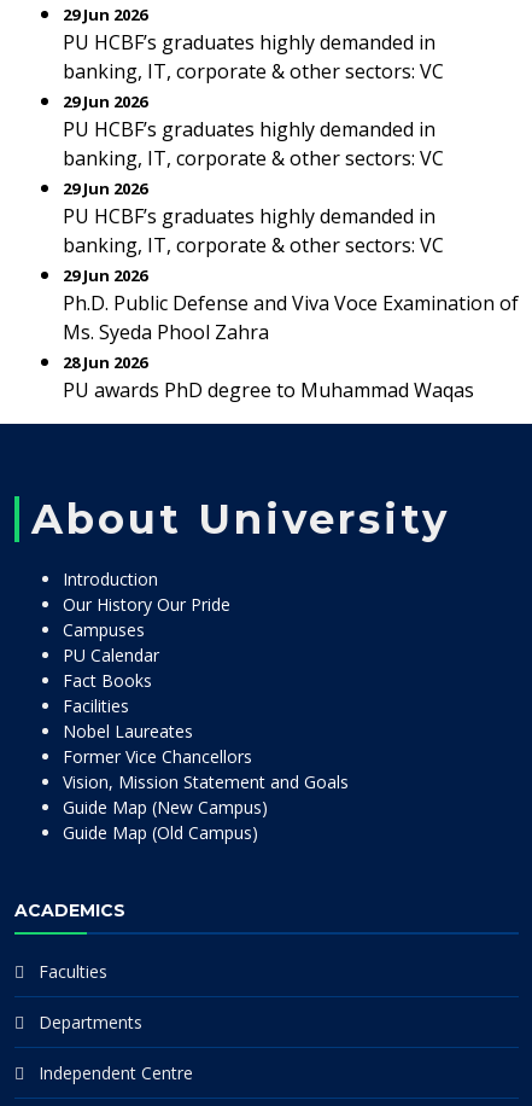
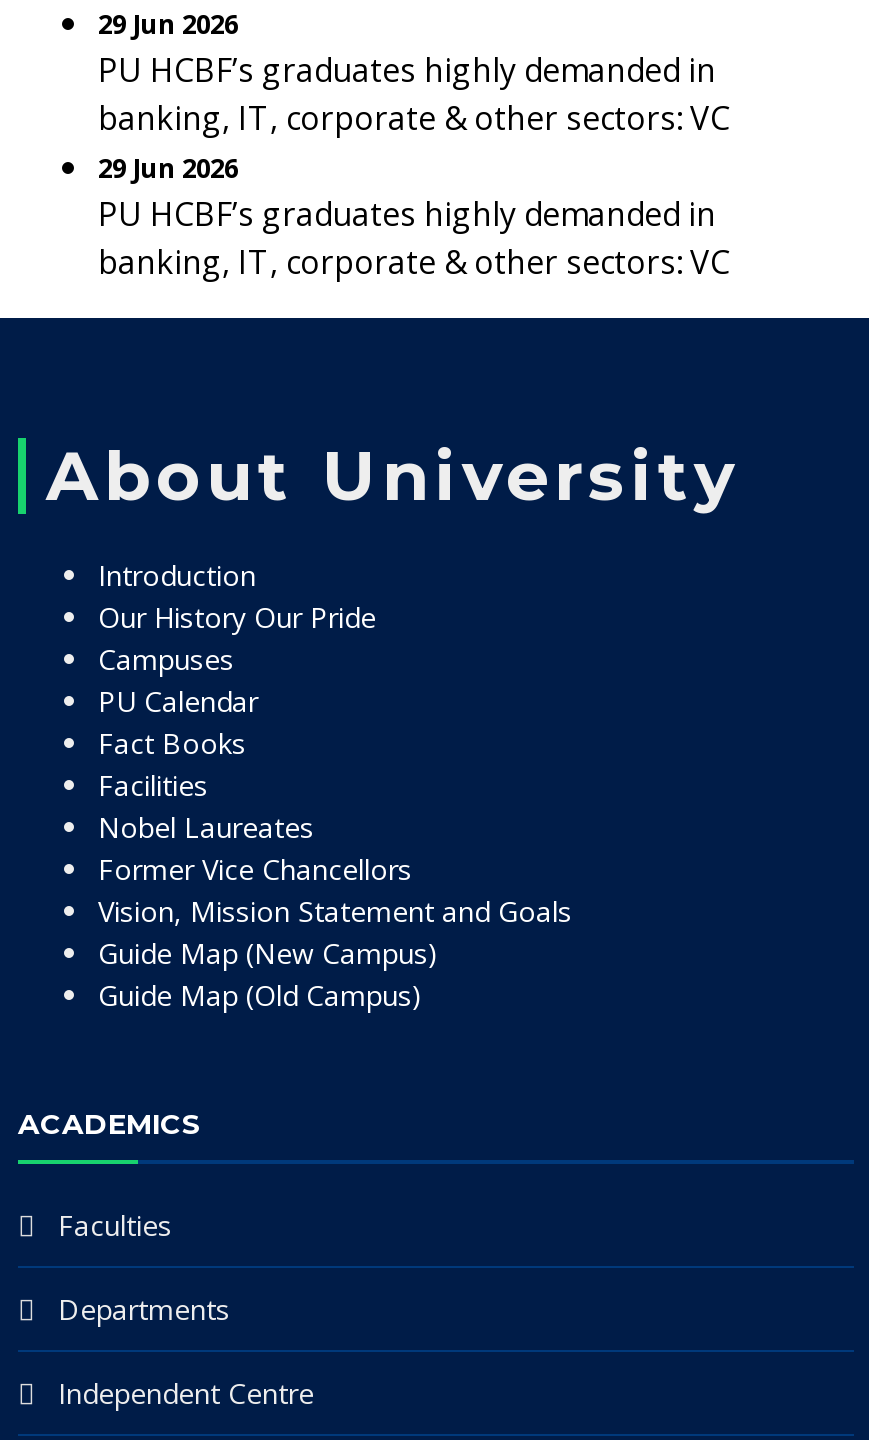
- 29 Jun 2026
- PU HCBF’s graduates highly demanded in
- banking, IT, corporate & other sectors: VC
- 29 Jun 2026
- Ph.D. Public Defense and Viva Voce Examination of
- Ms. Syeda Phool Zahra
- 28 Jun 2026
- PU awards PhD degree to Muhammad Waqas
